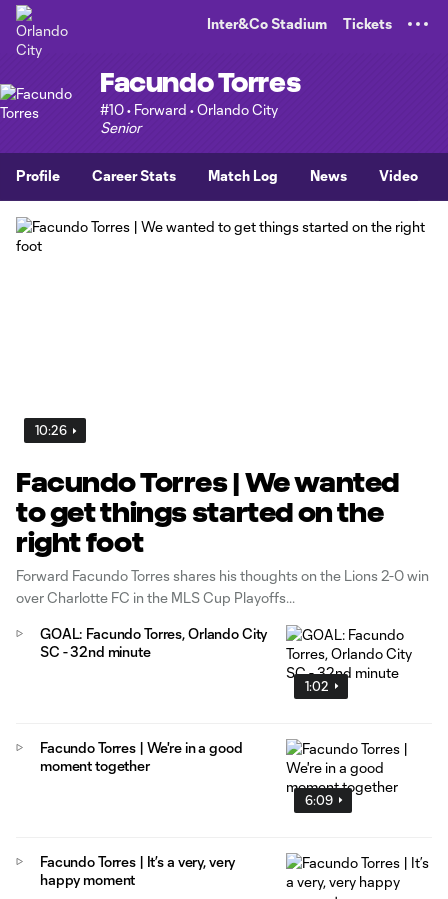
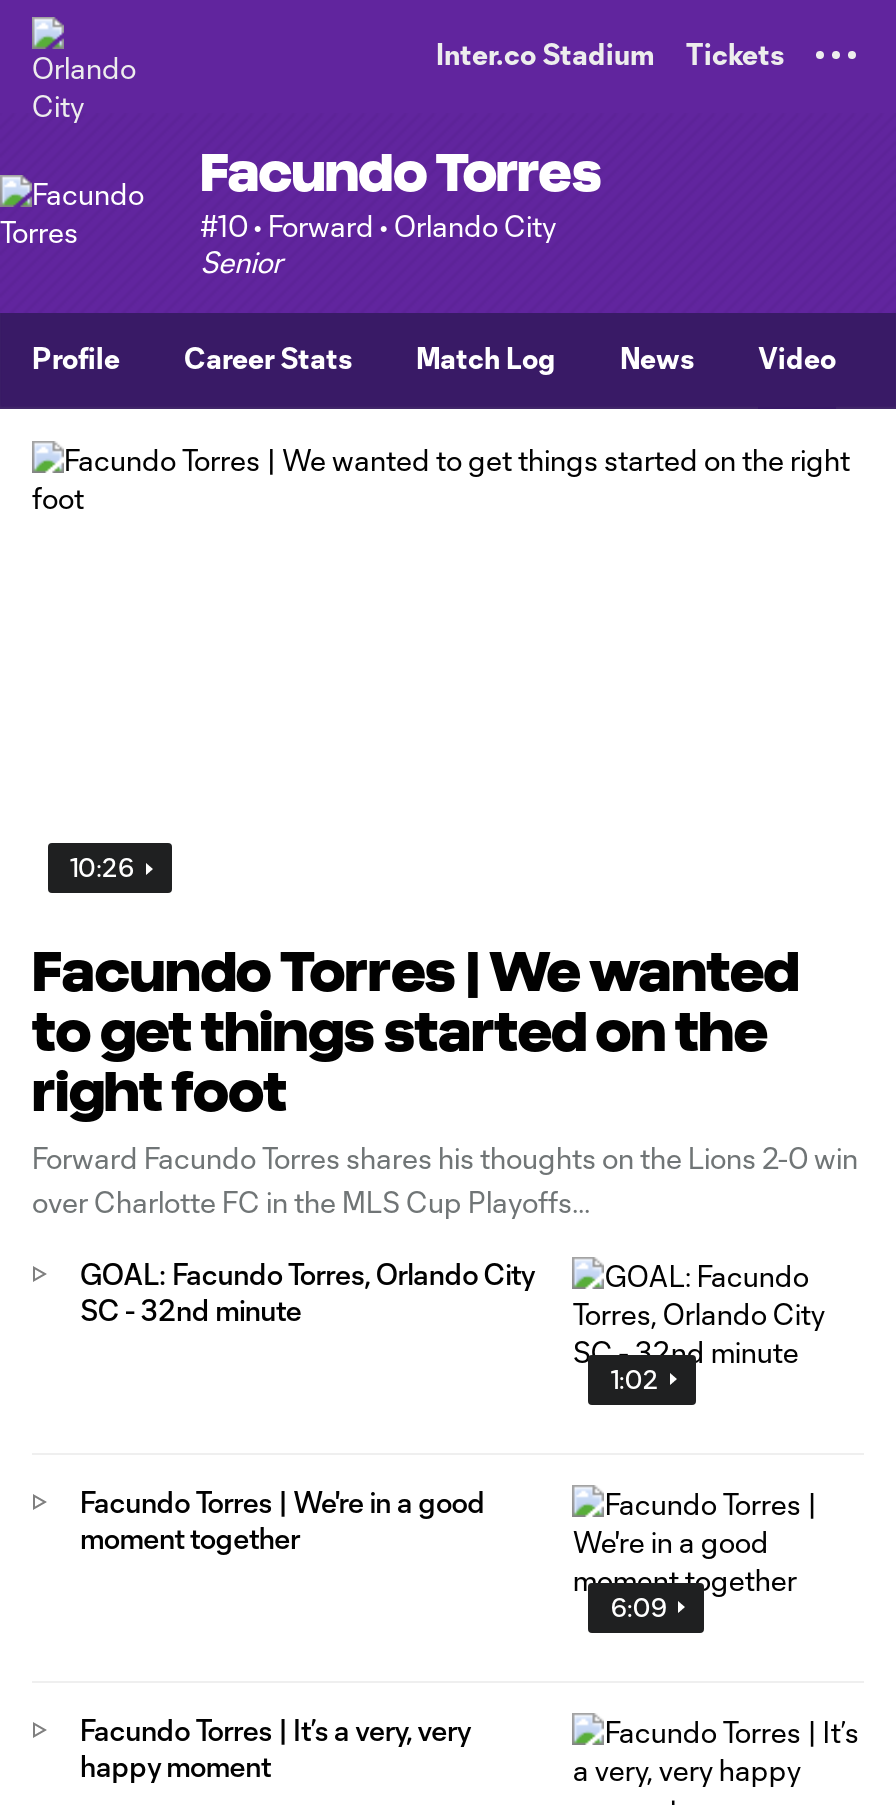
- Inter&Co Stadium
+ Inter.co Stadium
